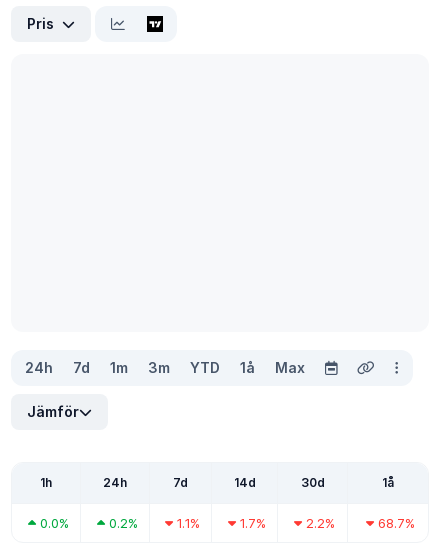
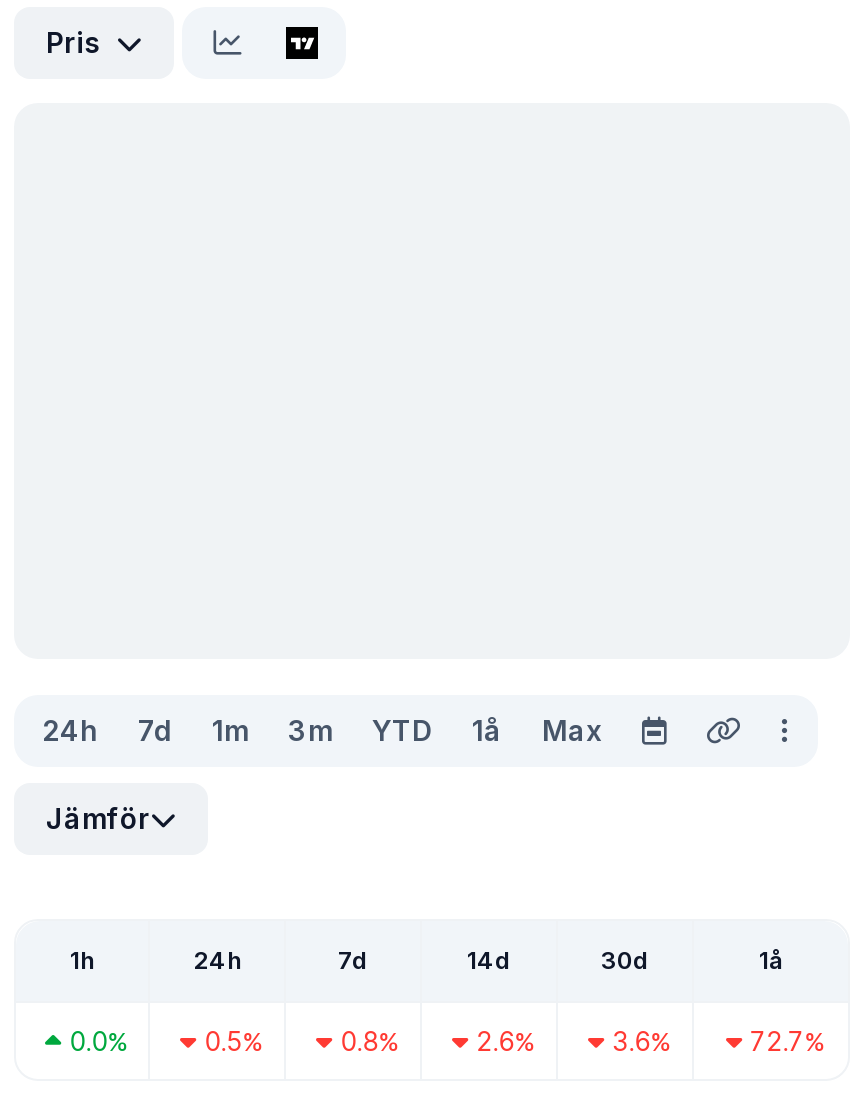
- 0.2%
+ 0.5%

- 1.1%
+ 0.8%

- 1.7%
+ 2.6%

- 2.2%
+ 3.6%

- 68.7%
+ 72.7%
